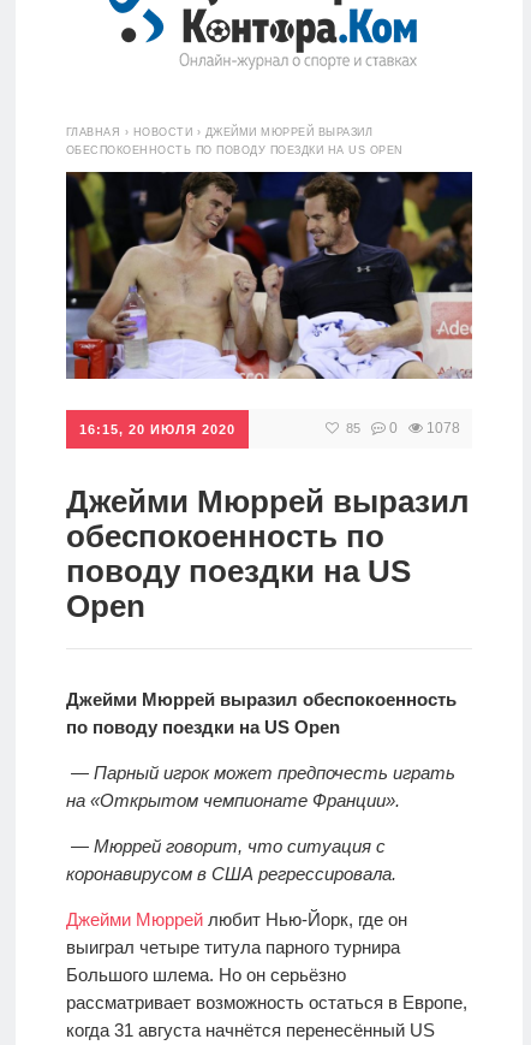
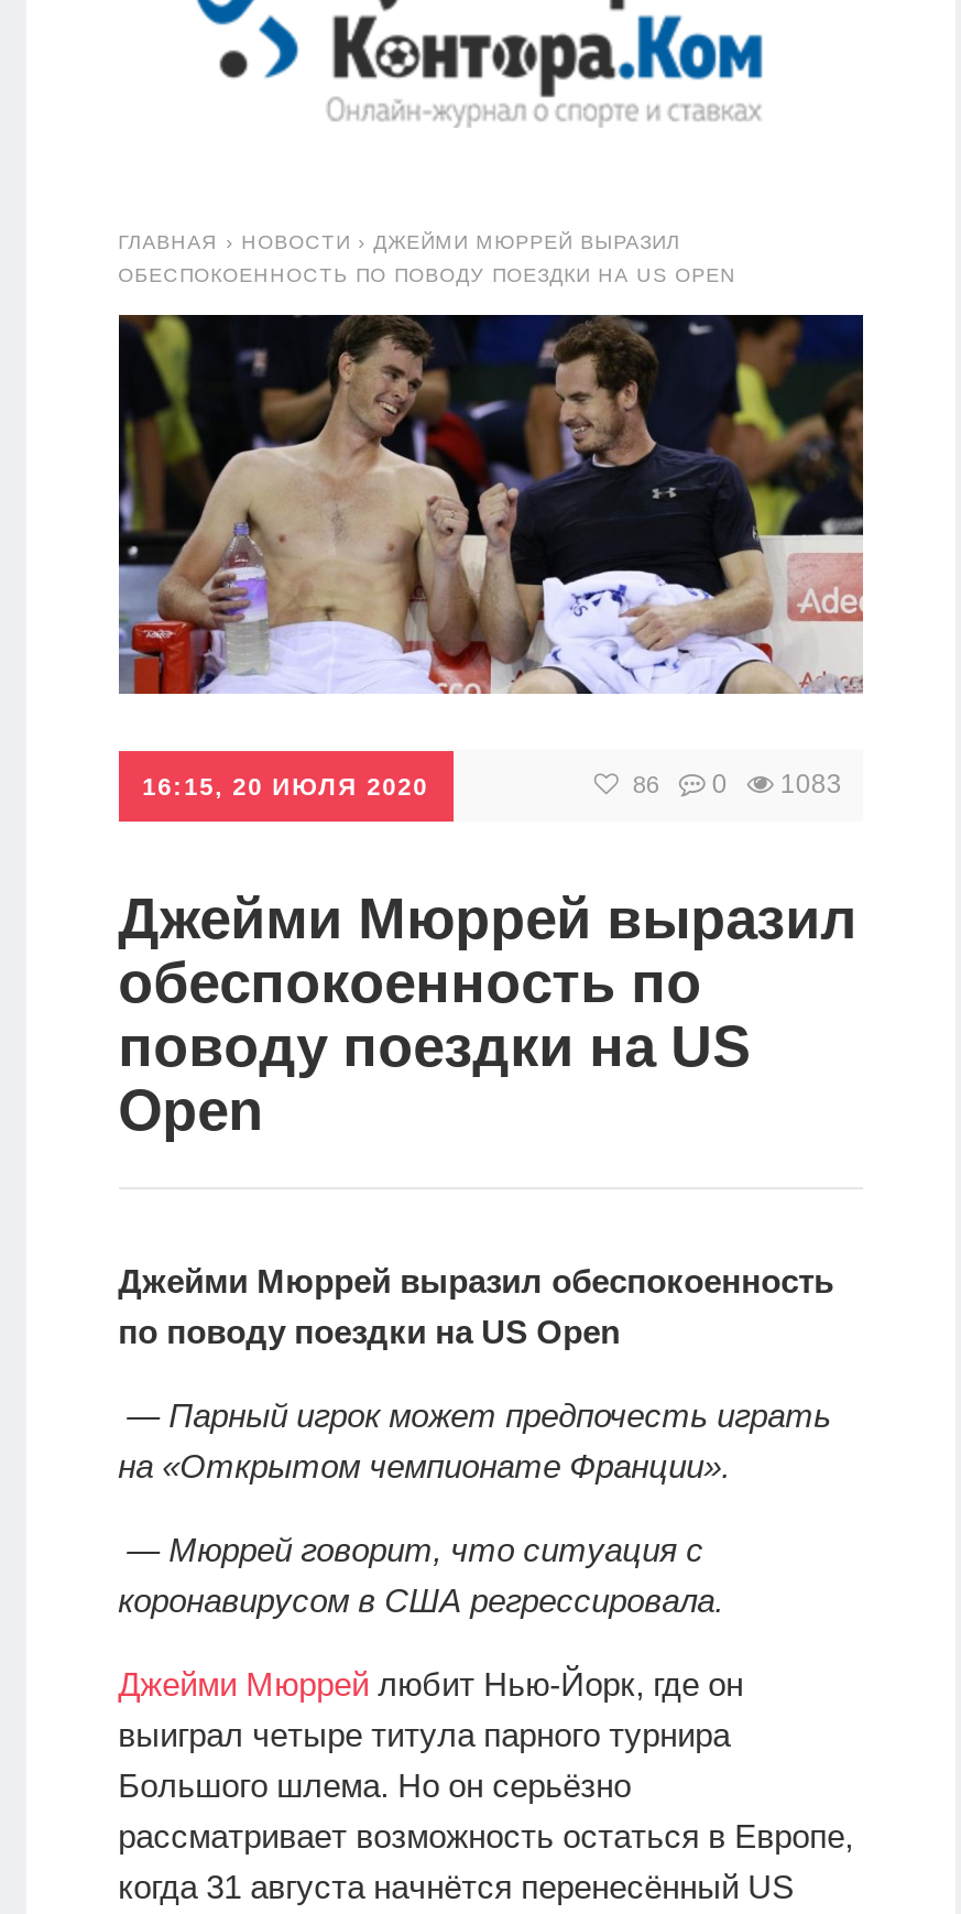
- 85
+ 86

- 1078
+ 1083
